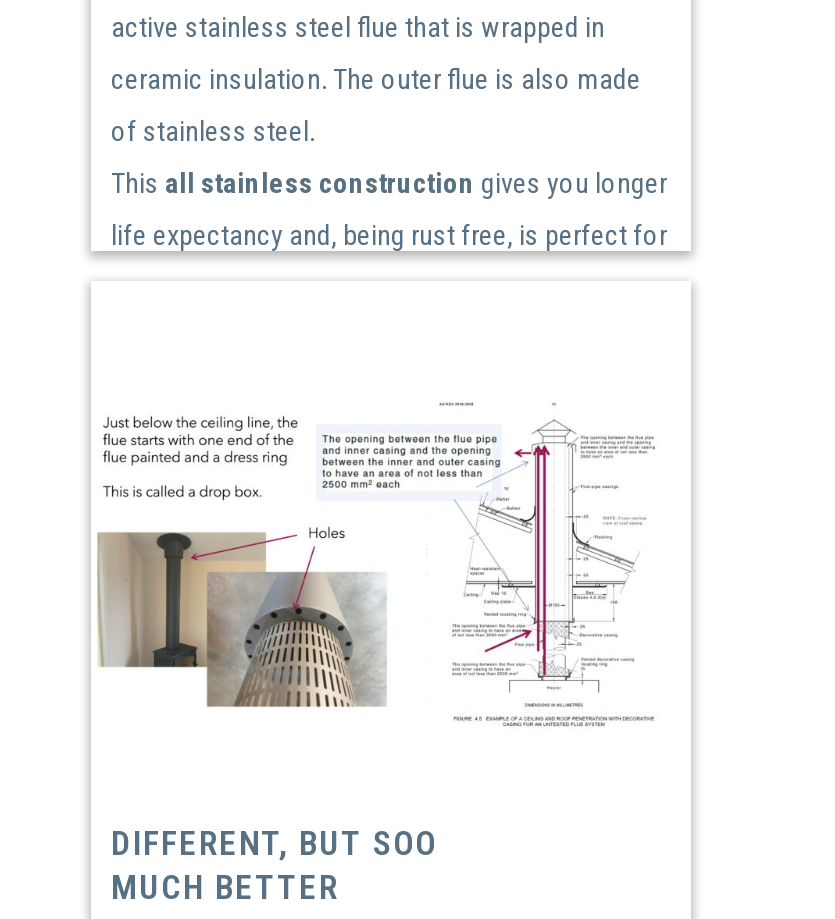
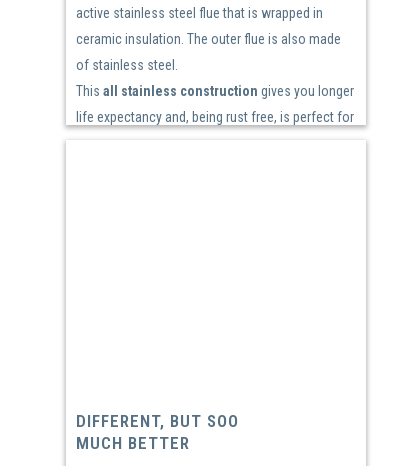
- [image]
